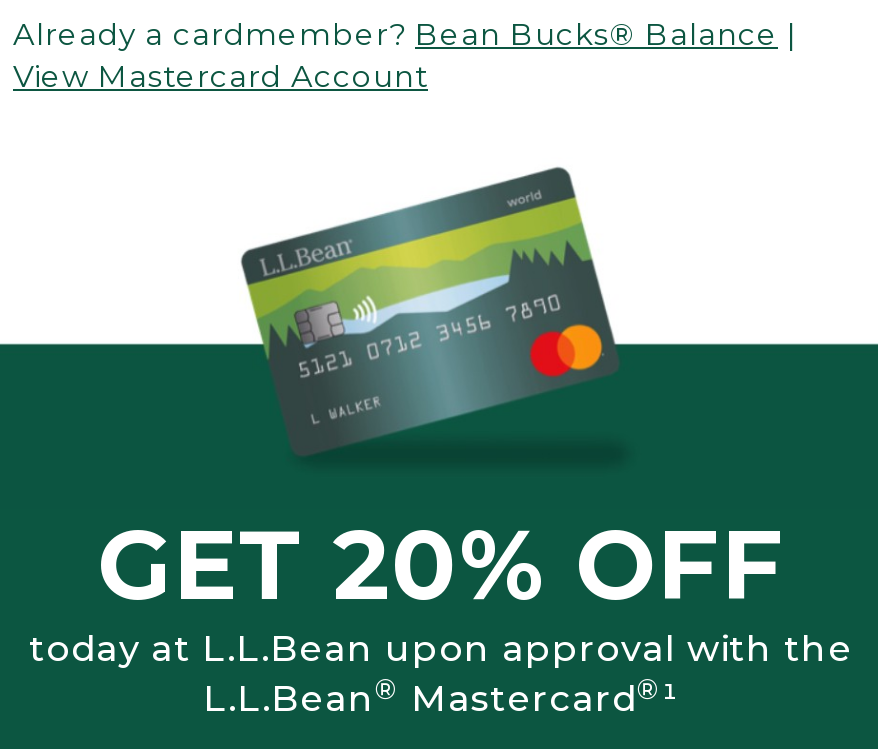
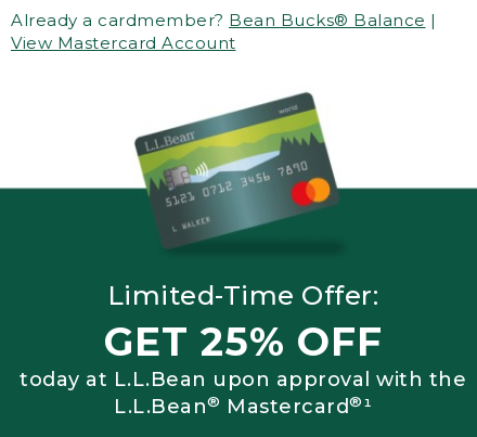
- GET 20% OFF
+ Limited-Time Offer:
+ GET 25% OFF
